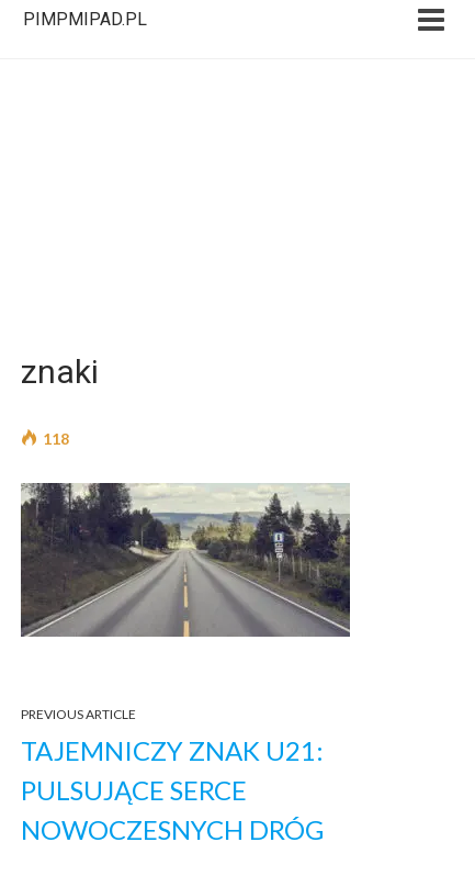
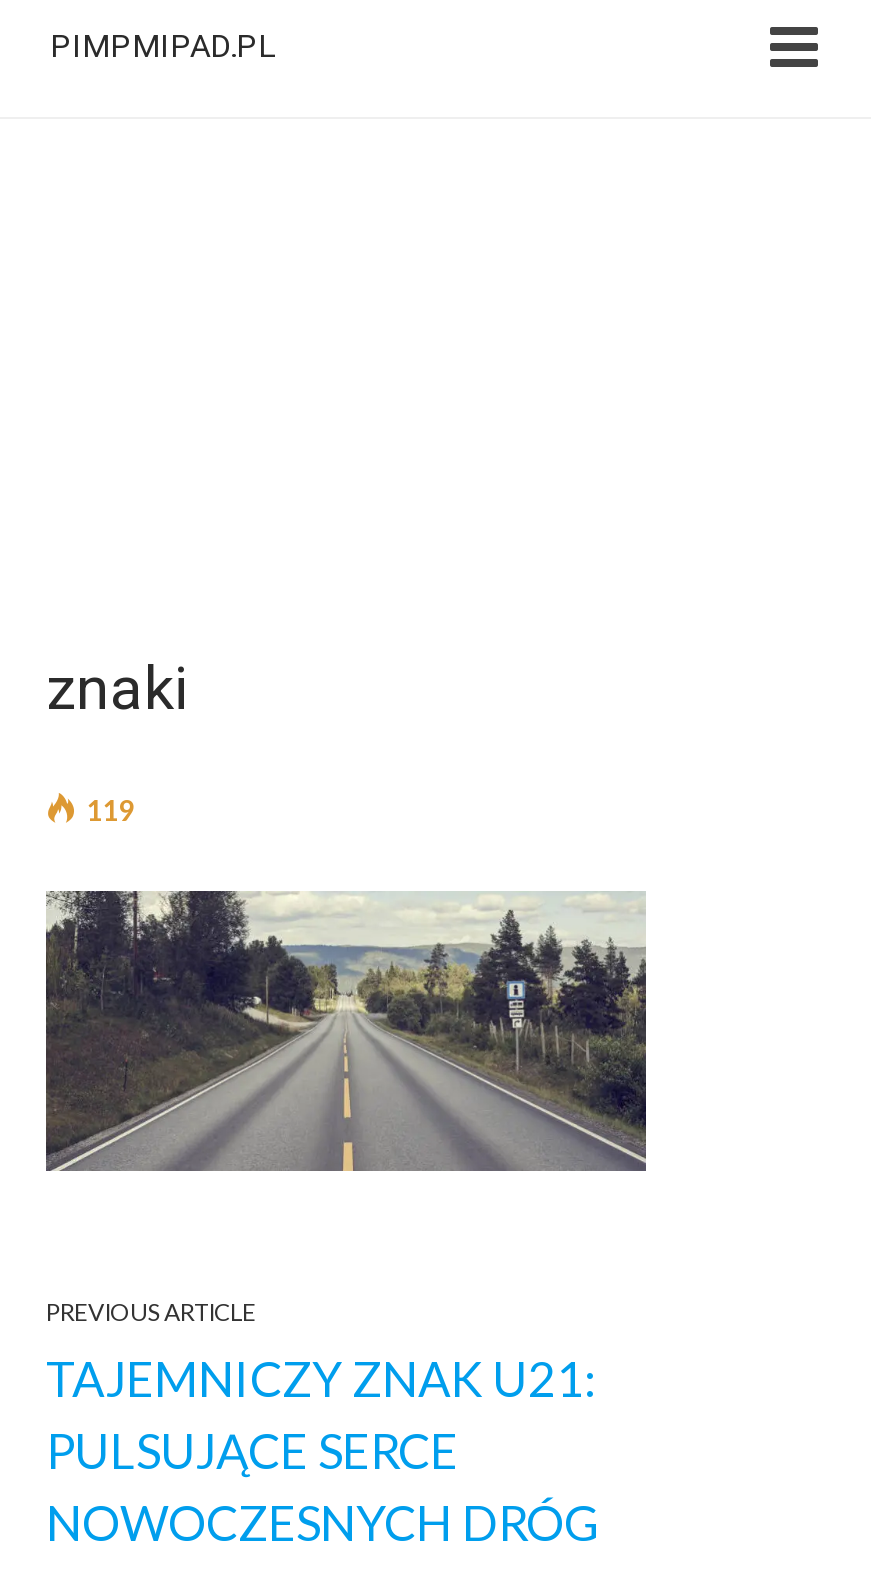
- 118
+ 119
